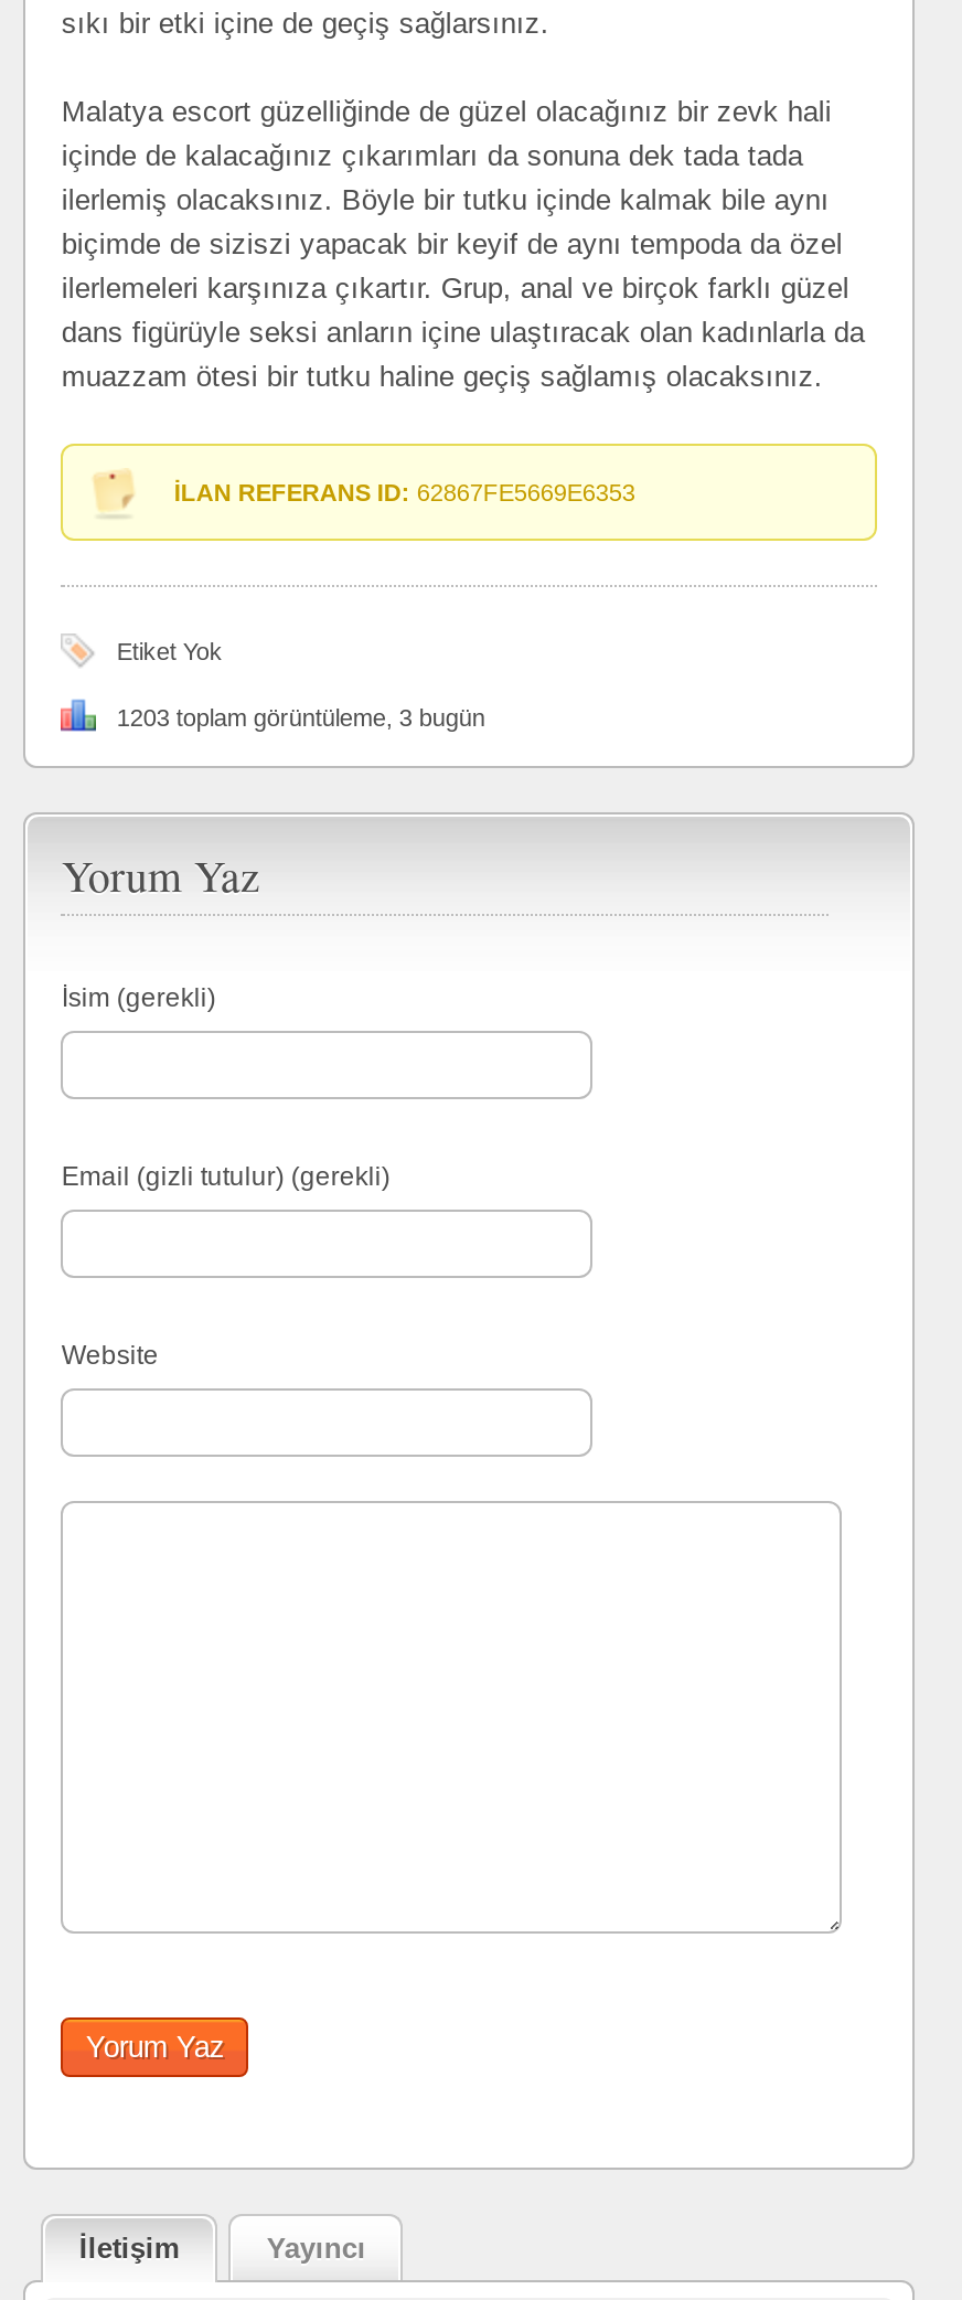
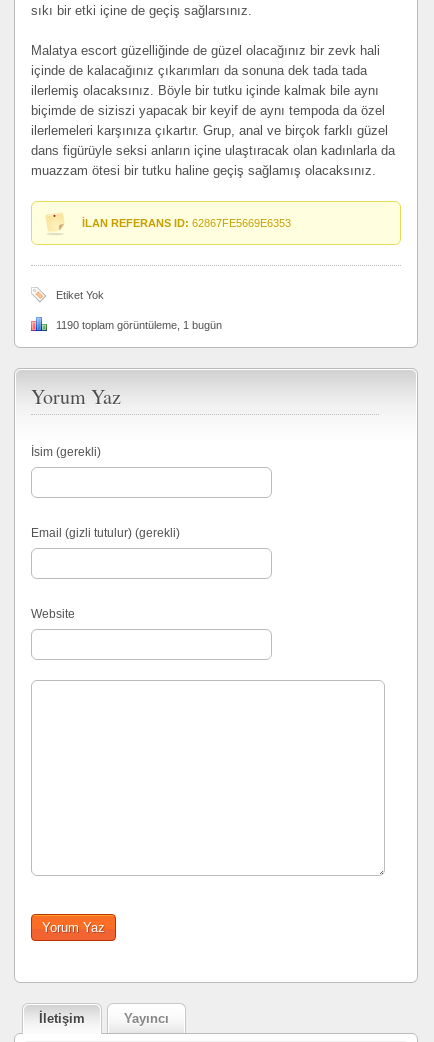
- 1203 toplam görüntüleme, 3 bugün
+ 1190 toplam görüntüleme, 1 bugün
